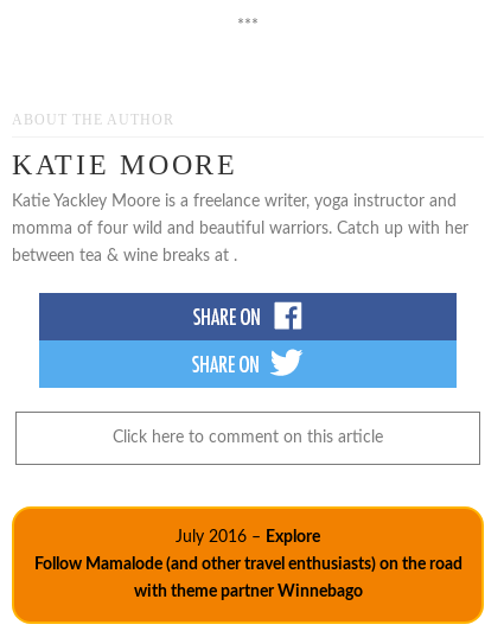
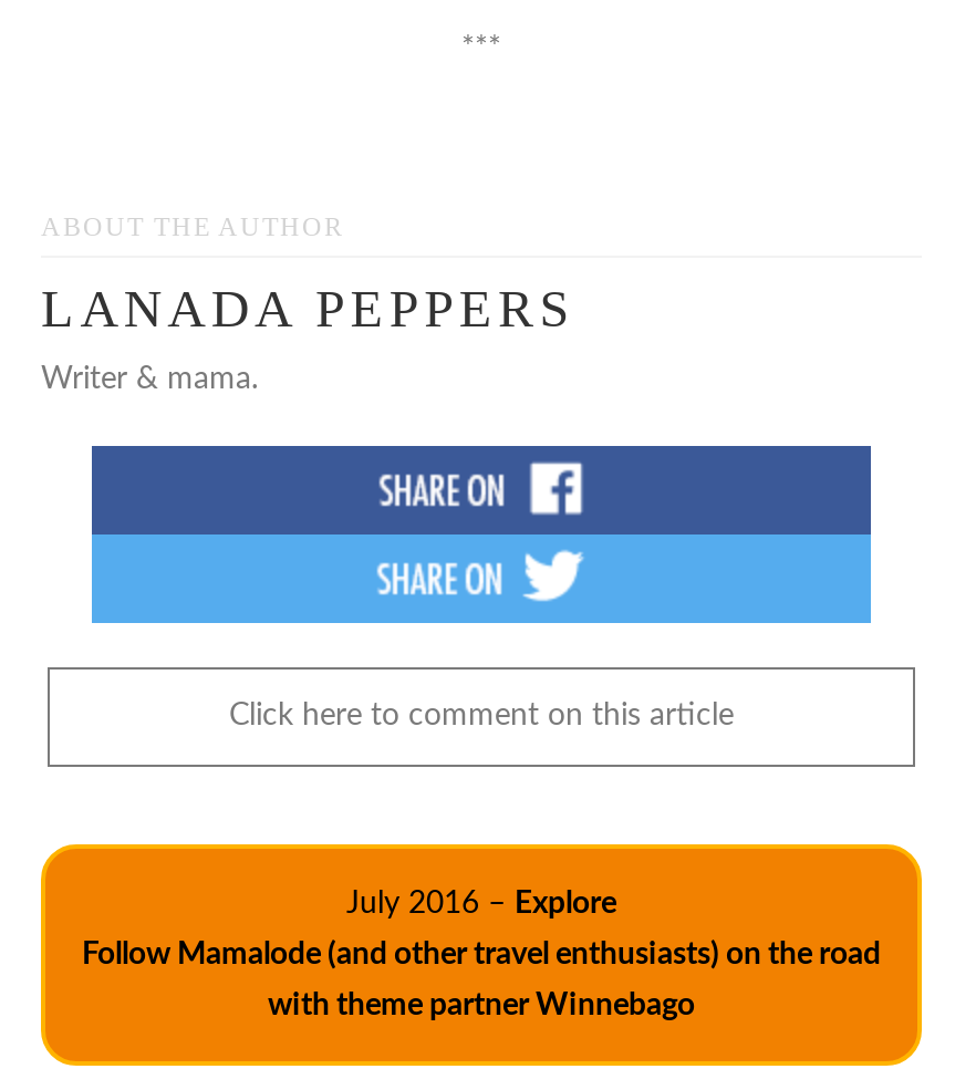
- KATIE MOORE
- Katie Yackley Moore is a freelance writer, yoga instructor and
- momma of four wild and beautiful warriors. Catch up with her
- between tea & wine breaks at .
+ LANADA PEPPERS
+ Writer & mama.
